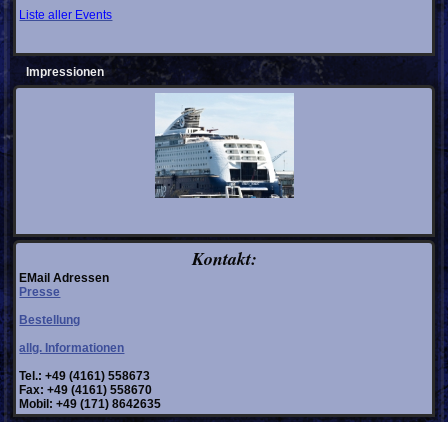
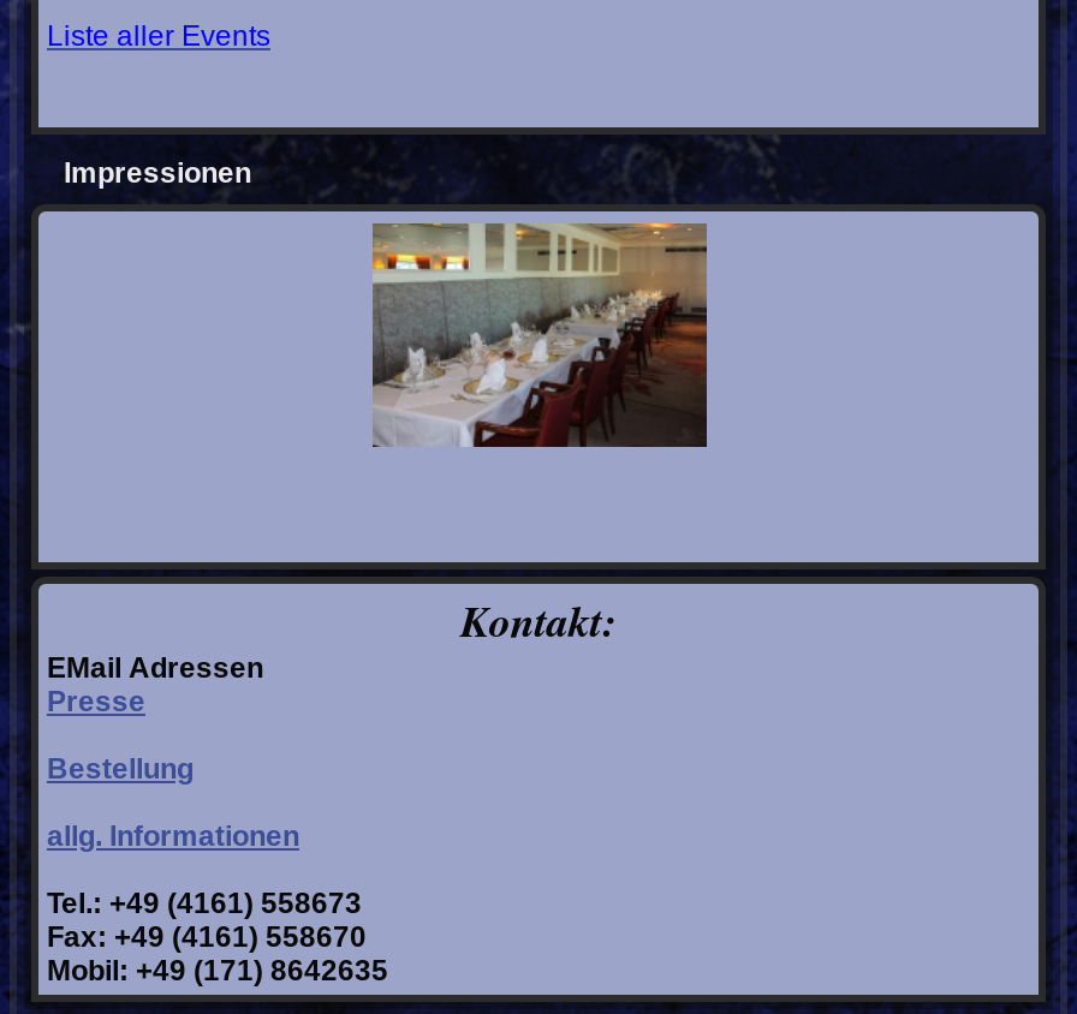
- [image]
+ [image]
